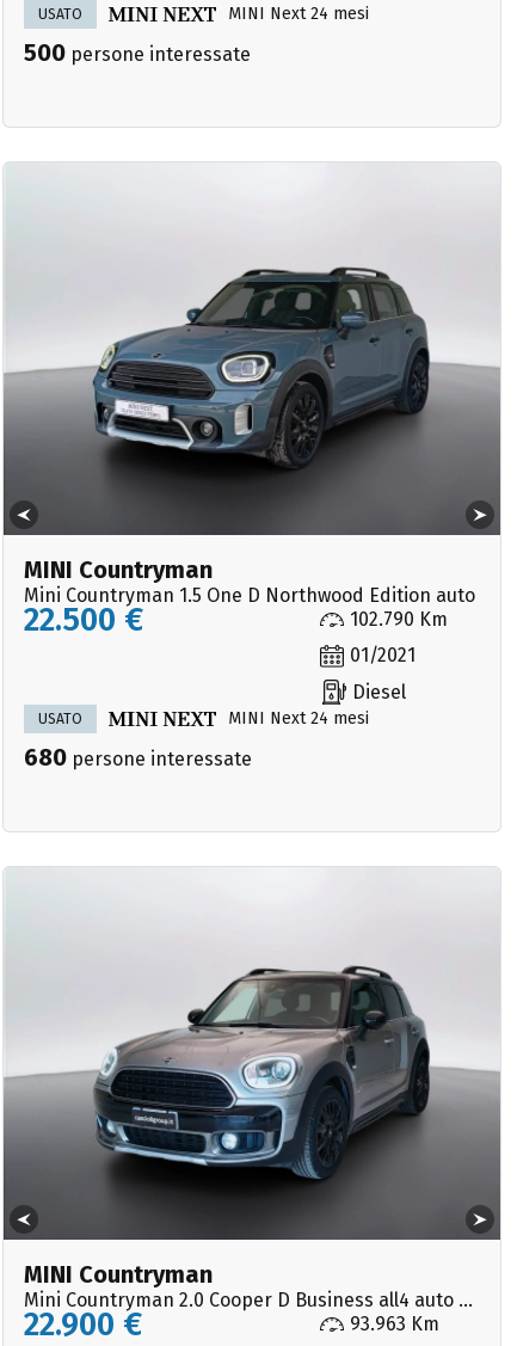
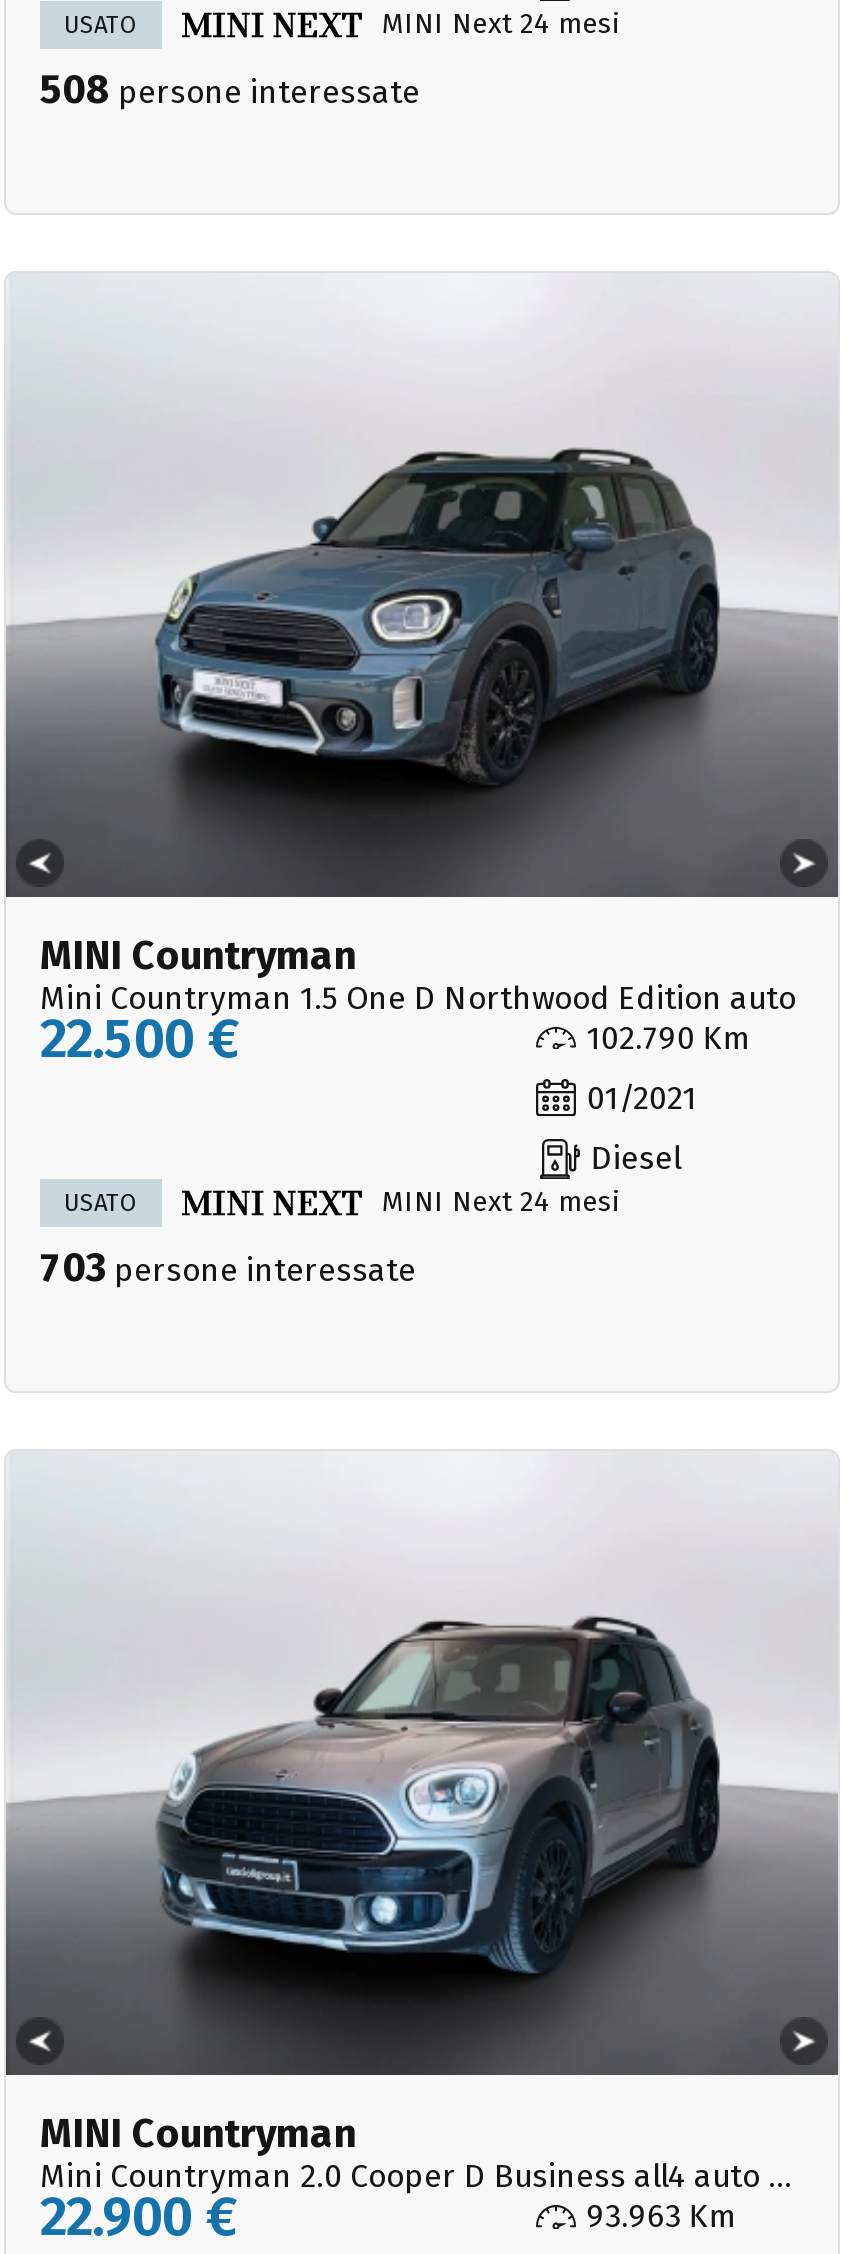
- 500 persone interessate
+ 508 persone interessate

- 680 persone interessate
+ 703 persone interessate
